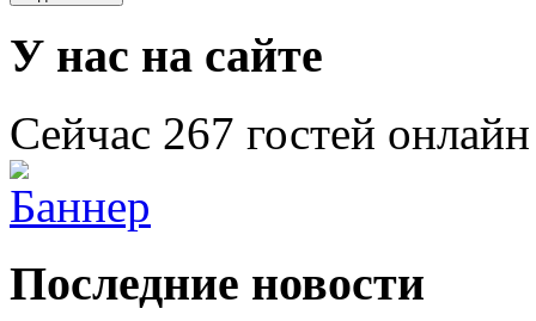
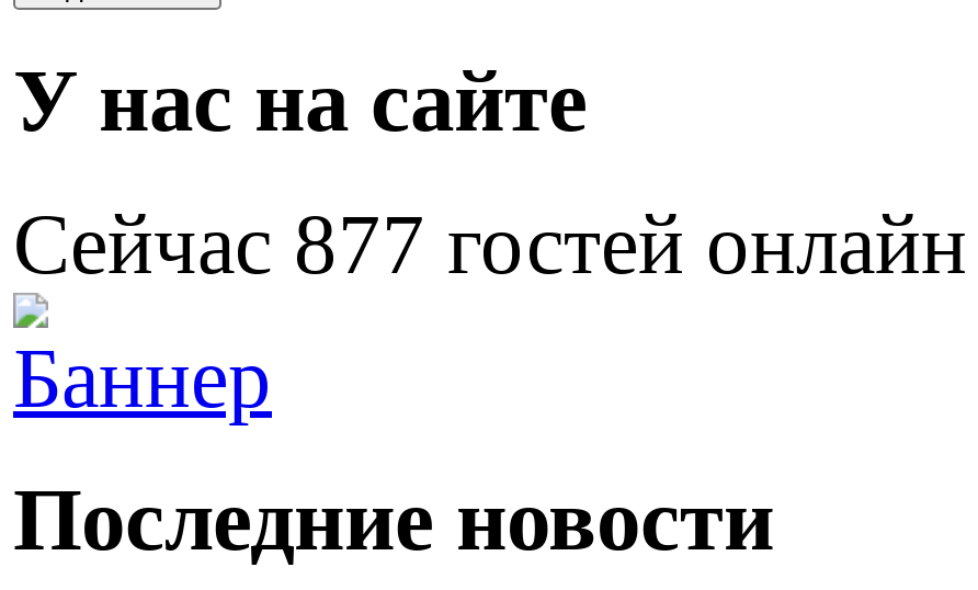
- Сейчас 267 гостей онлайн
+ Сейчас 877 гостей онлайн
